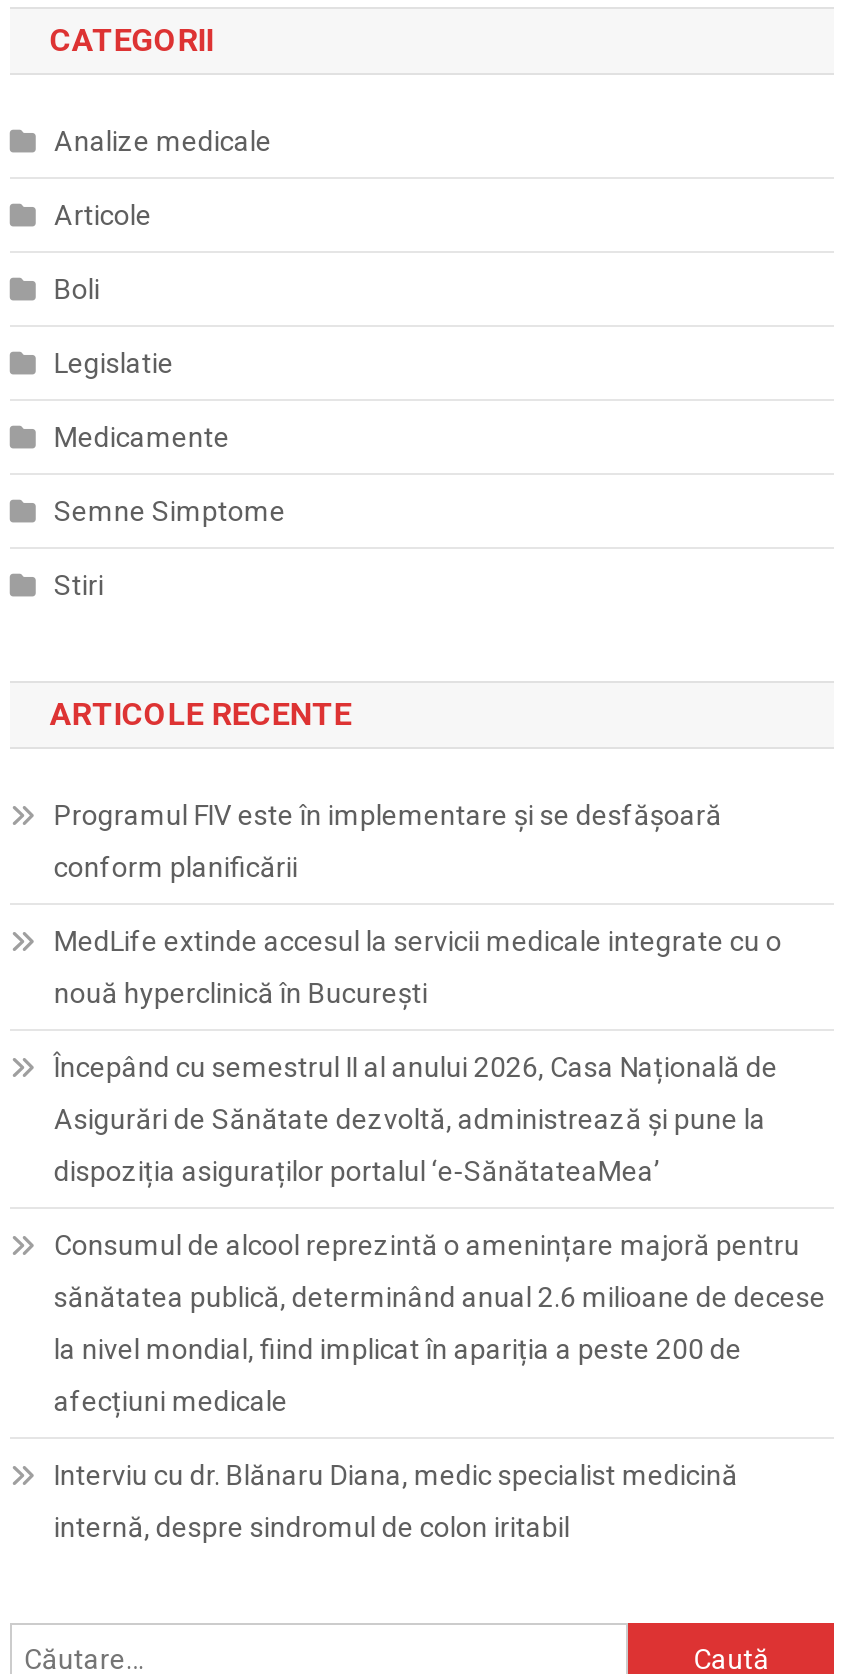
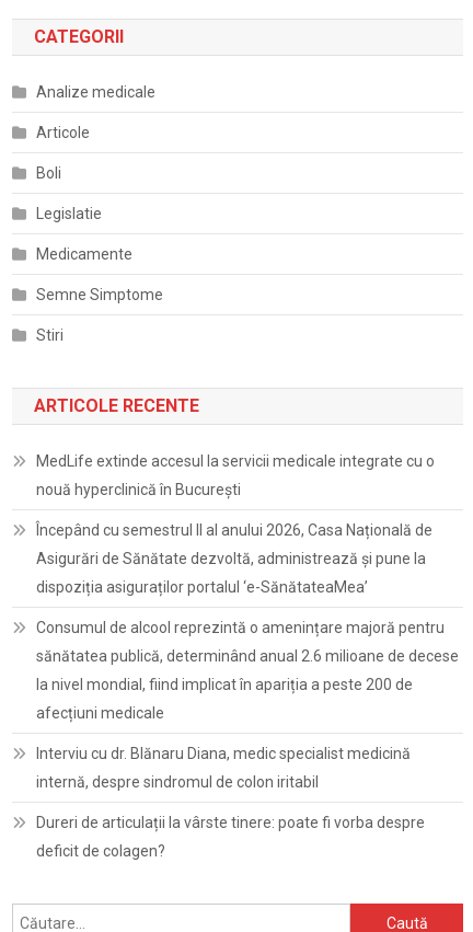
- Programul FIV este în implementare și se desfășoară
- conform planificării

moved up: MedLife extinde accesul la servicii medicale integrate cu o | nouă hyperclinică în București | Începând cu semestrul II al anului 2026, Casa Națională de | ... | Interviu cu dr. Blănaru Diana, medic specialist medicină | internă, despre sindromul de colon iritabil

+ Dureri de articulații la vârste tinere: poate fi vorba despre
+ deficit de colagen?
